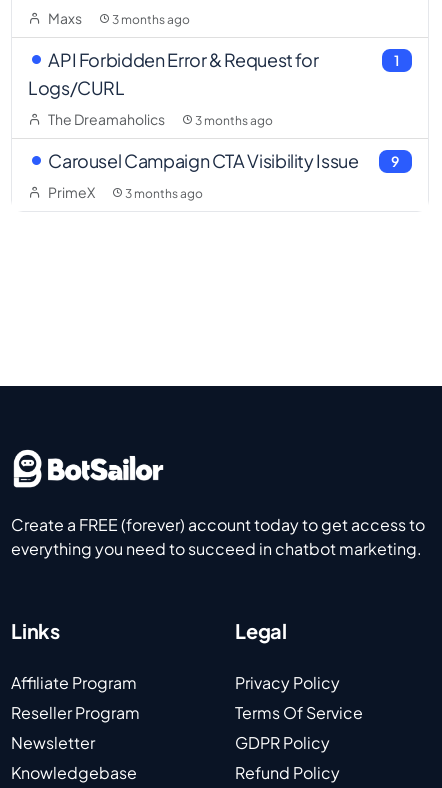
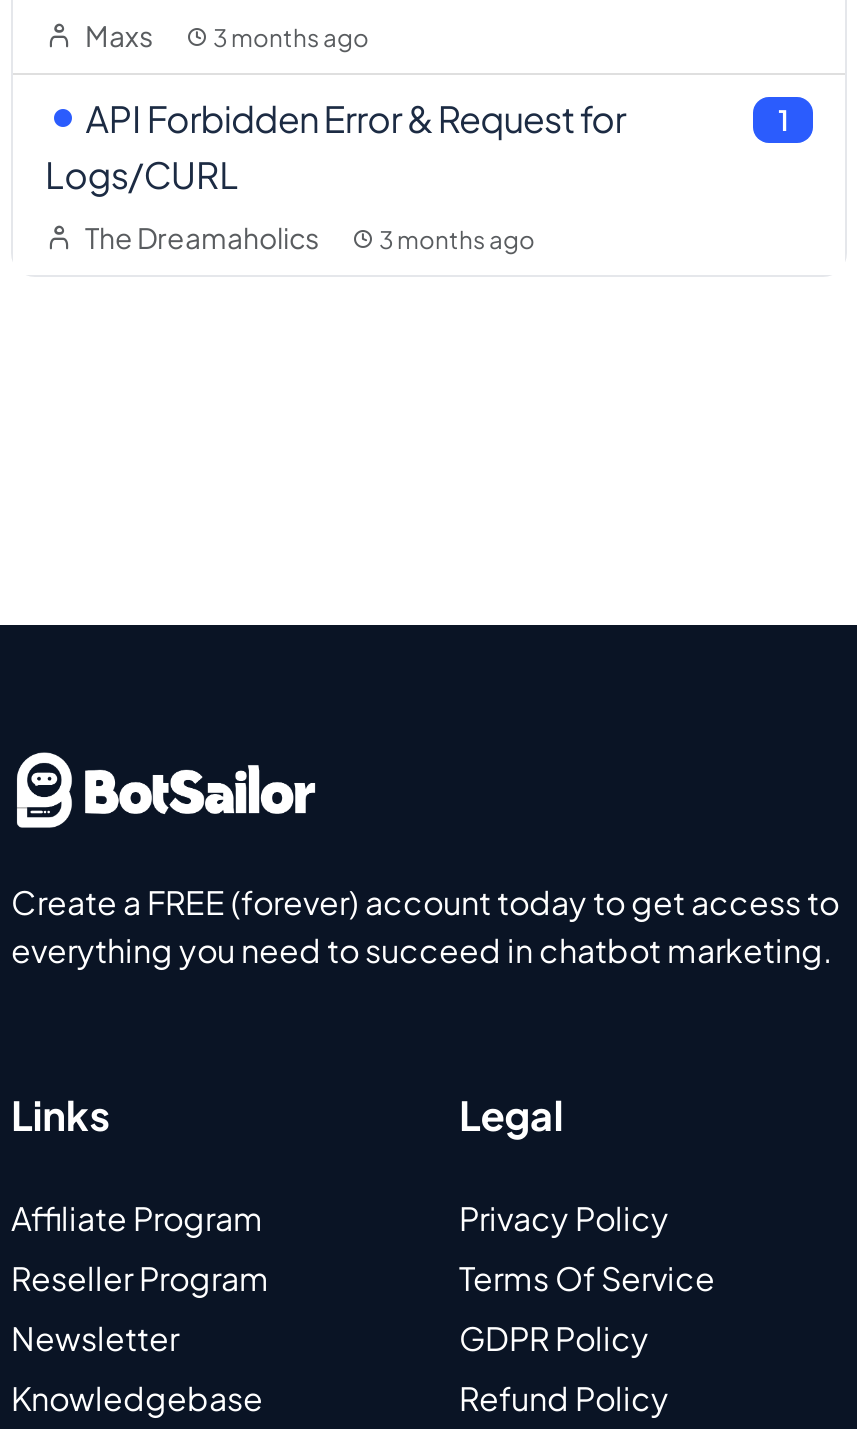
- Carousel Campaign CTA Visibility Issue
- PrimeX
- 3 months ago

- 9
